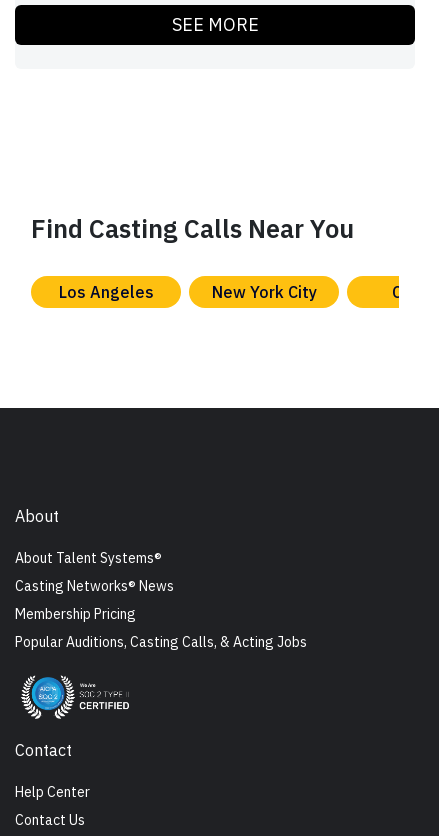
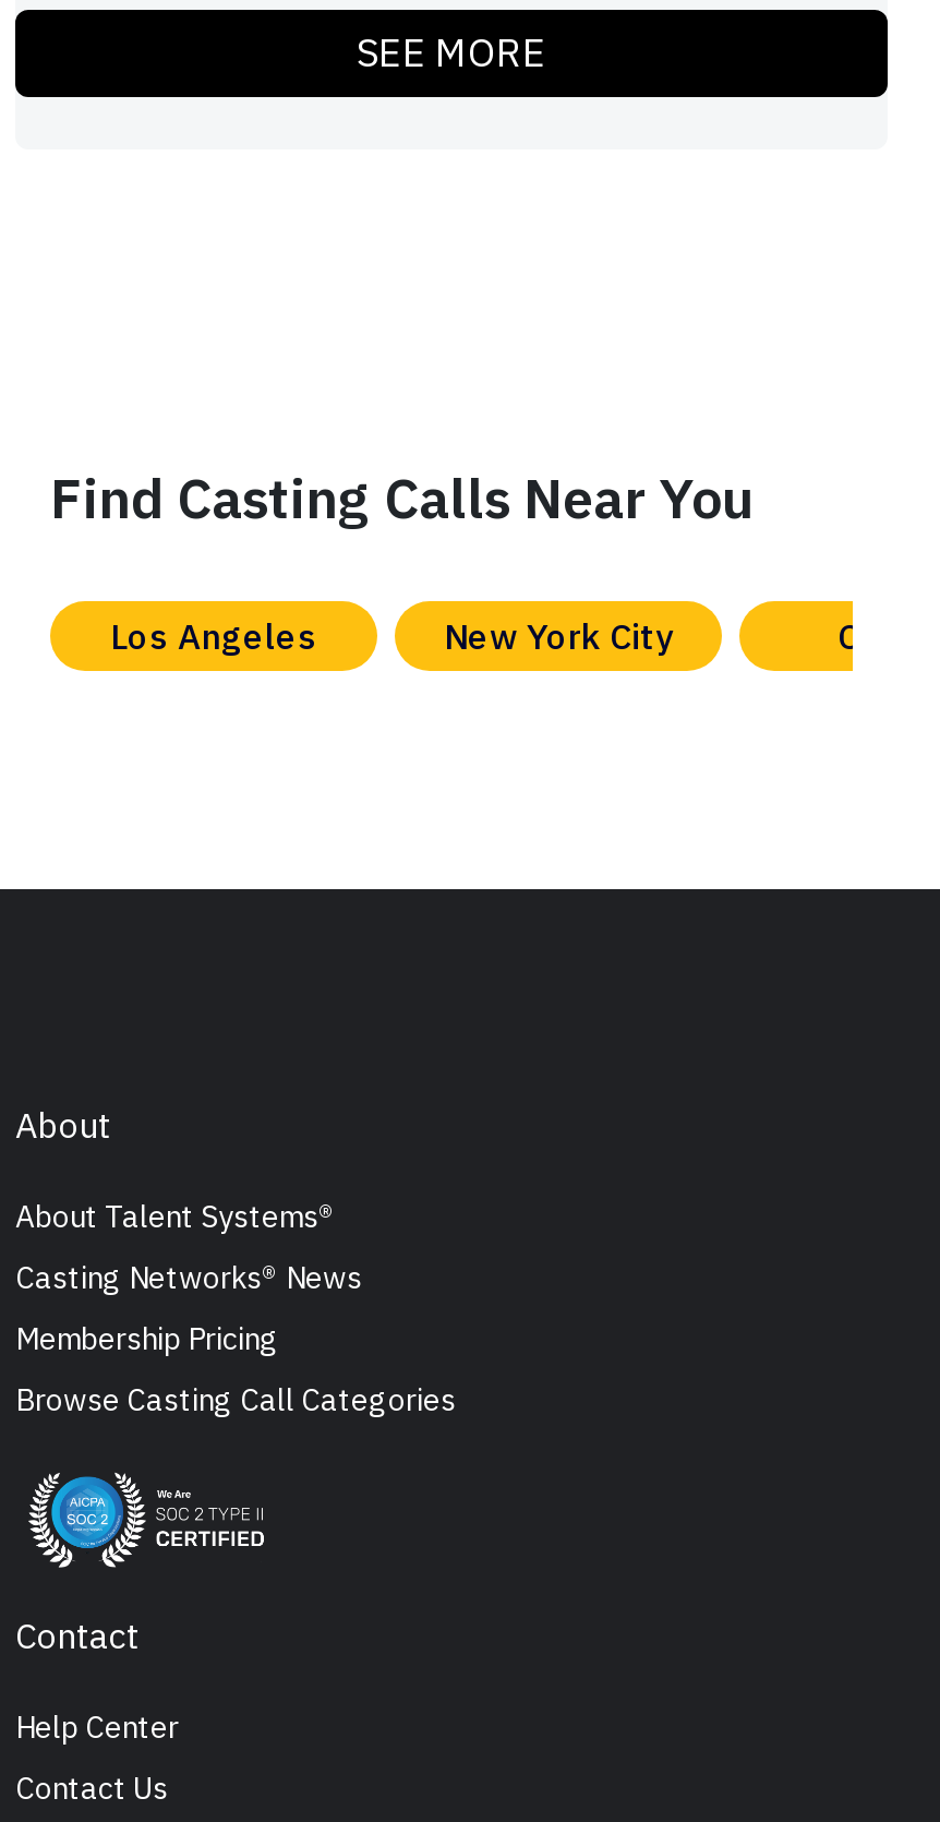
- Popular Auditions, Casting Calls, & Acting Jobs
+ Browse Casting Call Categories
